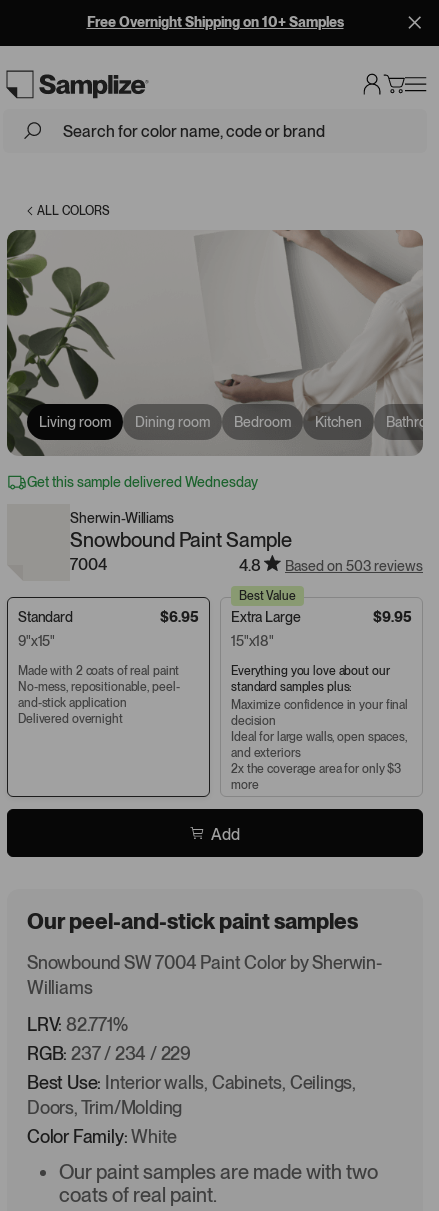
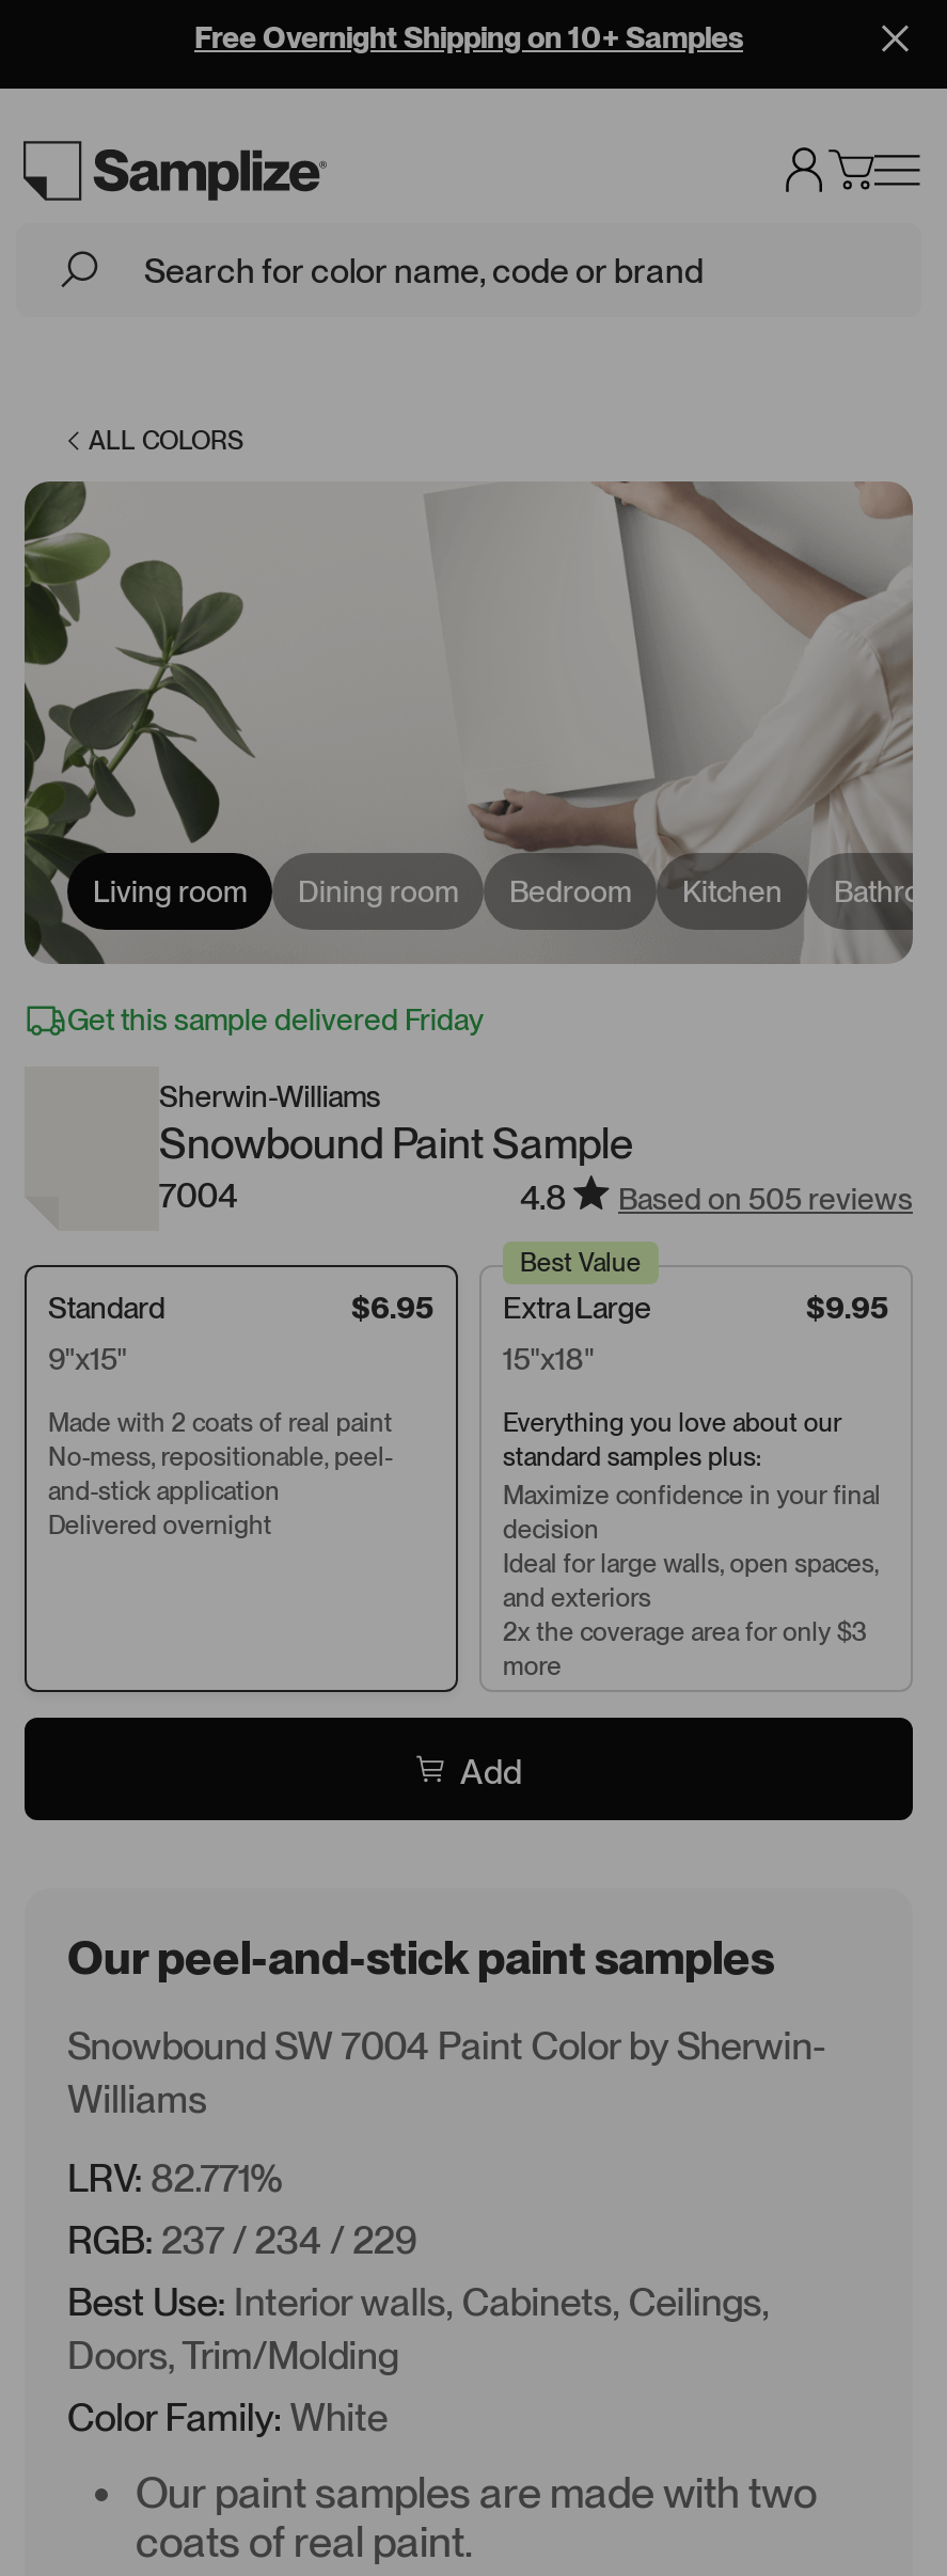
- Get this sample delivered Wednesday
+ Get this sample delivered Friday

- Based on 503 reviews
+ Based on 505 reviews
